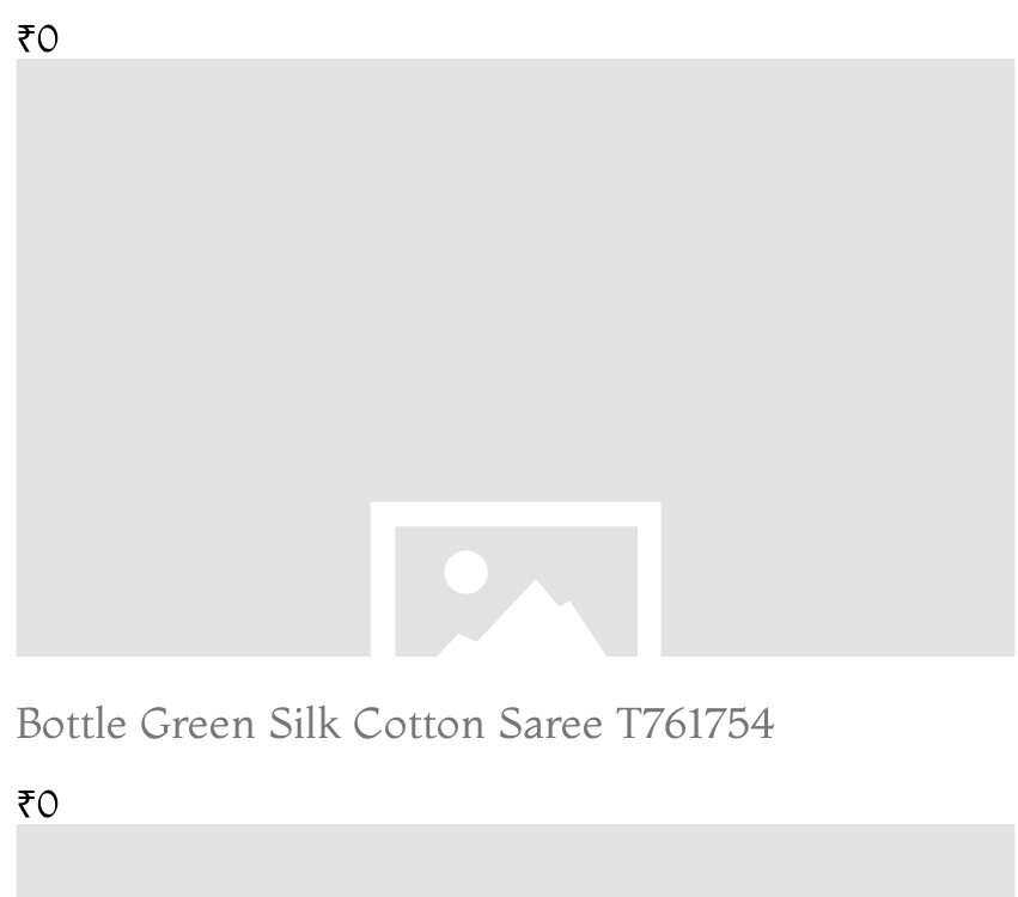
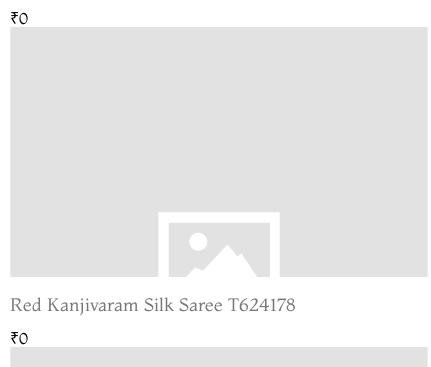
- Bottle Green Silk Cotton Saree T761754
+ Red Kanjivaram Silk Saree T624178
